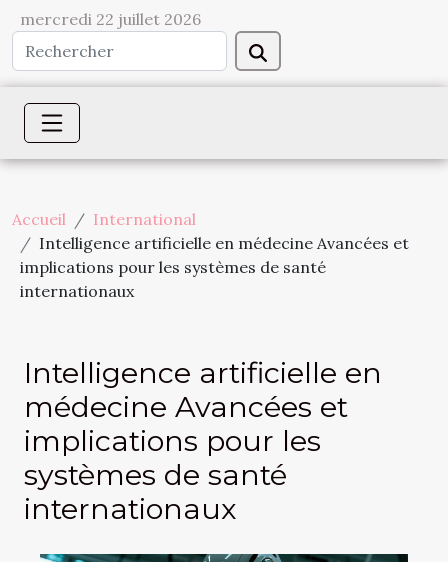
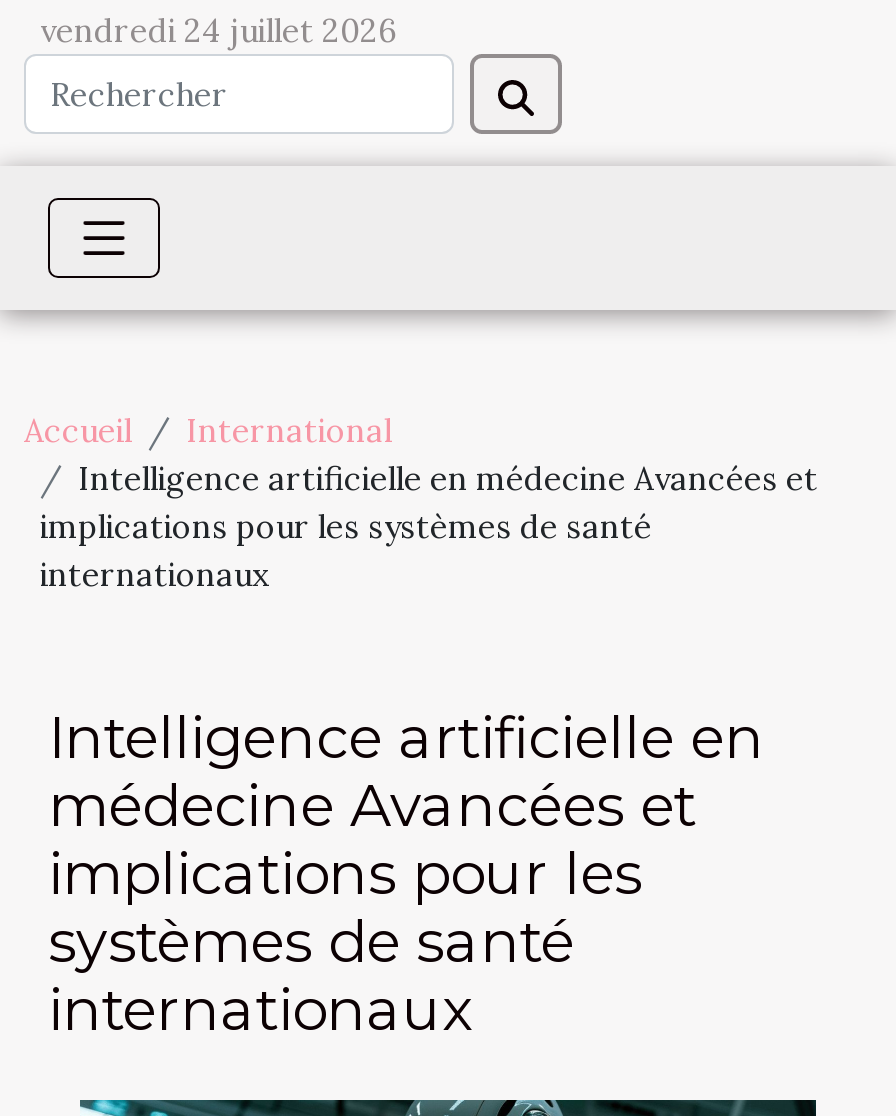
- mercredi 22 juillet 2026
+ vendredi 24 juillet 2026
